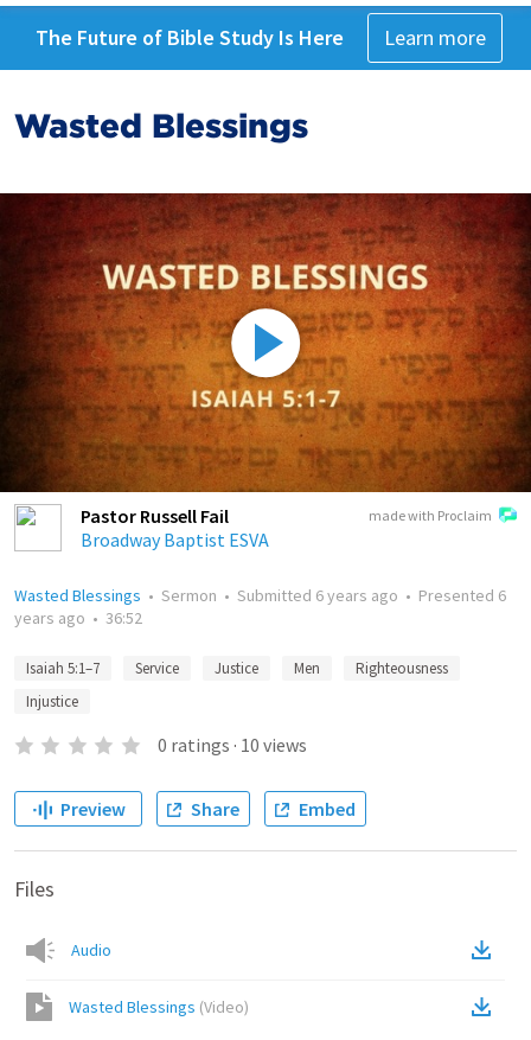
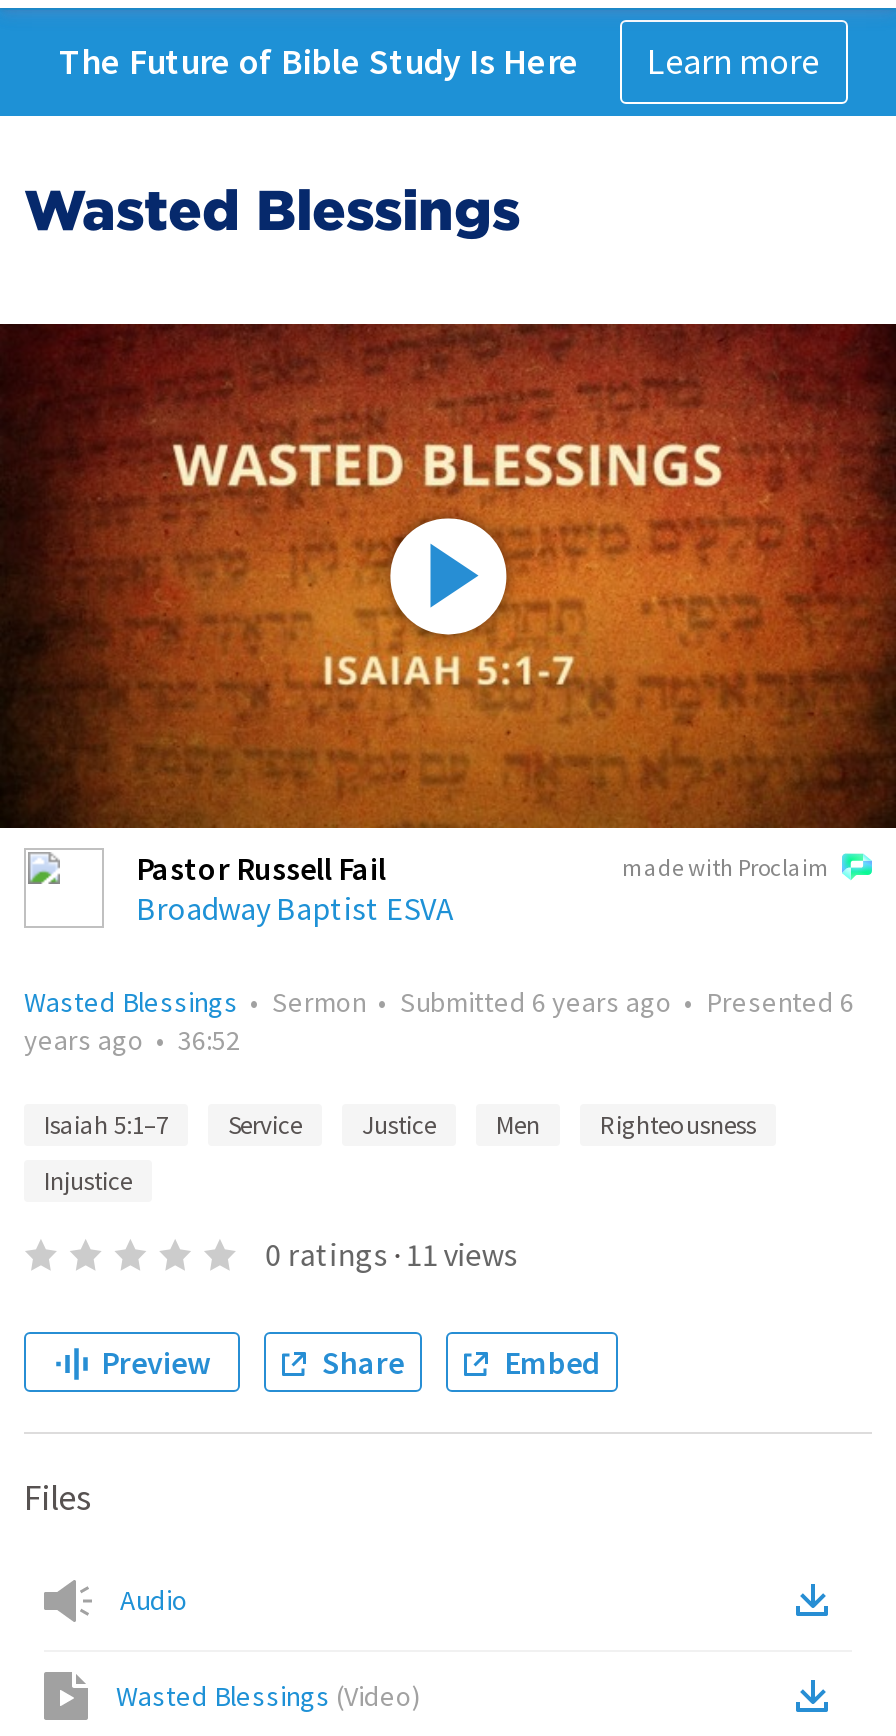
- 0 ratings · 10 views
+ 0 ratings · 11 views
